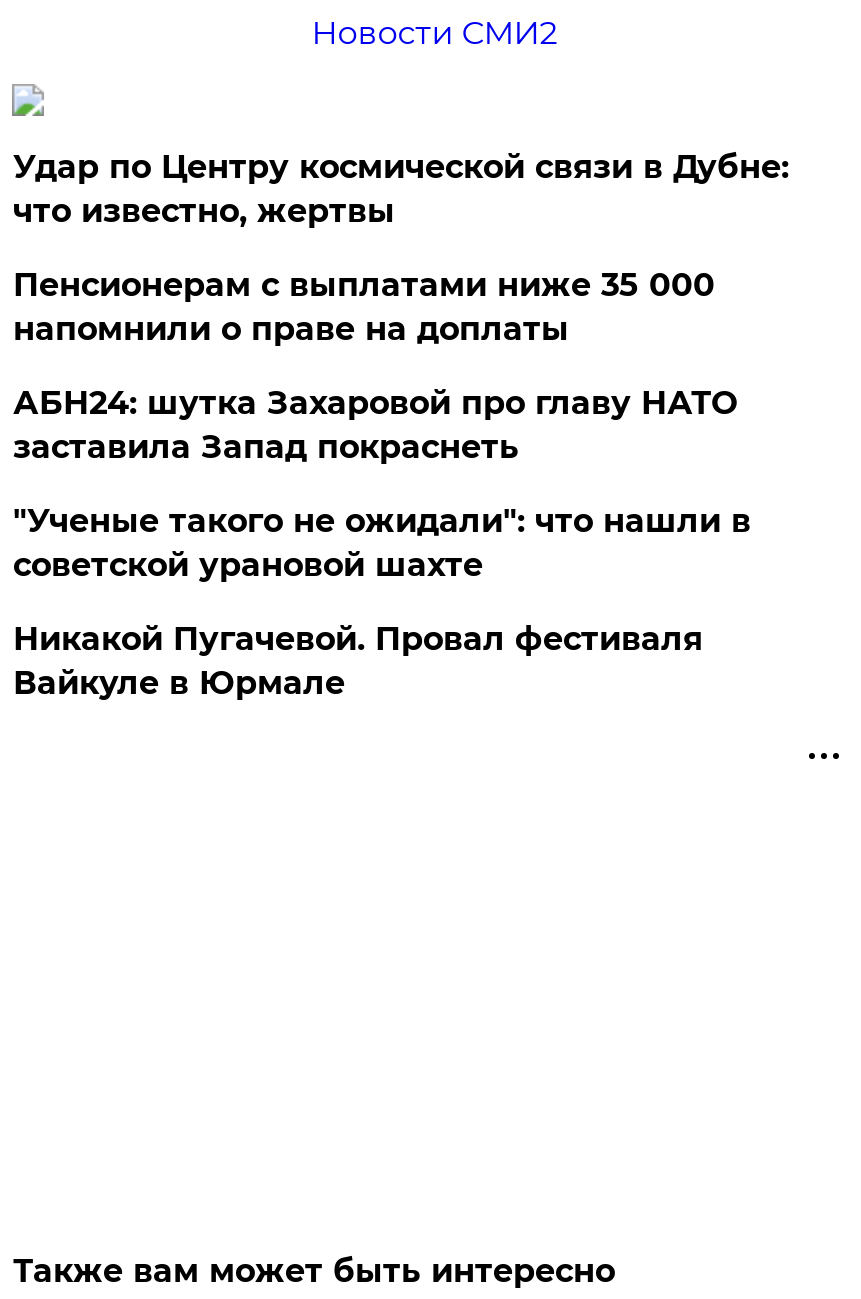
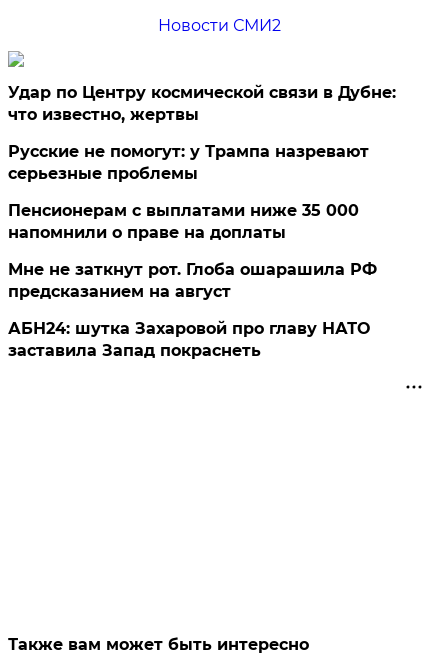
+ Русские не помогут: у Трампа назревают
+ серьезные проблемы

moved down: Пенсионерам с выплатами ниже 35 000 | напомнили о праве на доплаты

+ Мне не заткнут рот. Глоба ошарашила РФ
+ предсказанием на август

moved down: АБН24: шутка Захаровой про главу НАТО | заставила Запад покраснеть

- "Ученые такого не ожидали": что нашли в
- советской урановой шахте
- Никакой Пугачевой. Провал фестиваля
- Вайкуле в Юрмале
